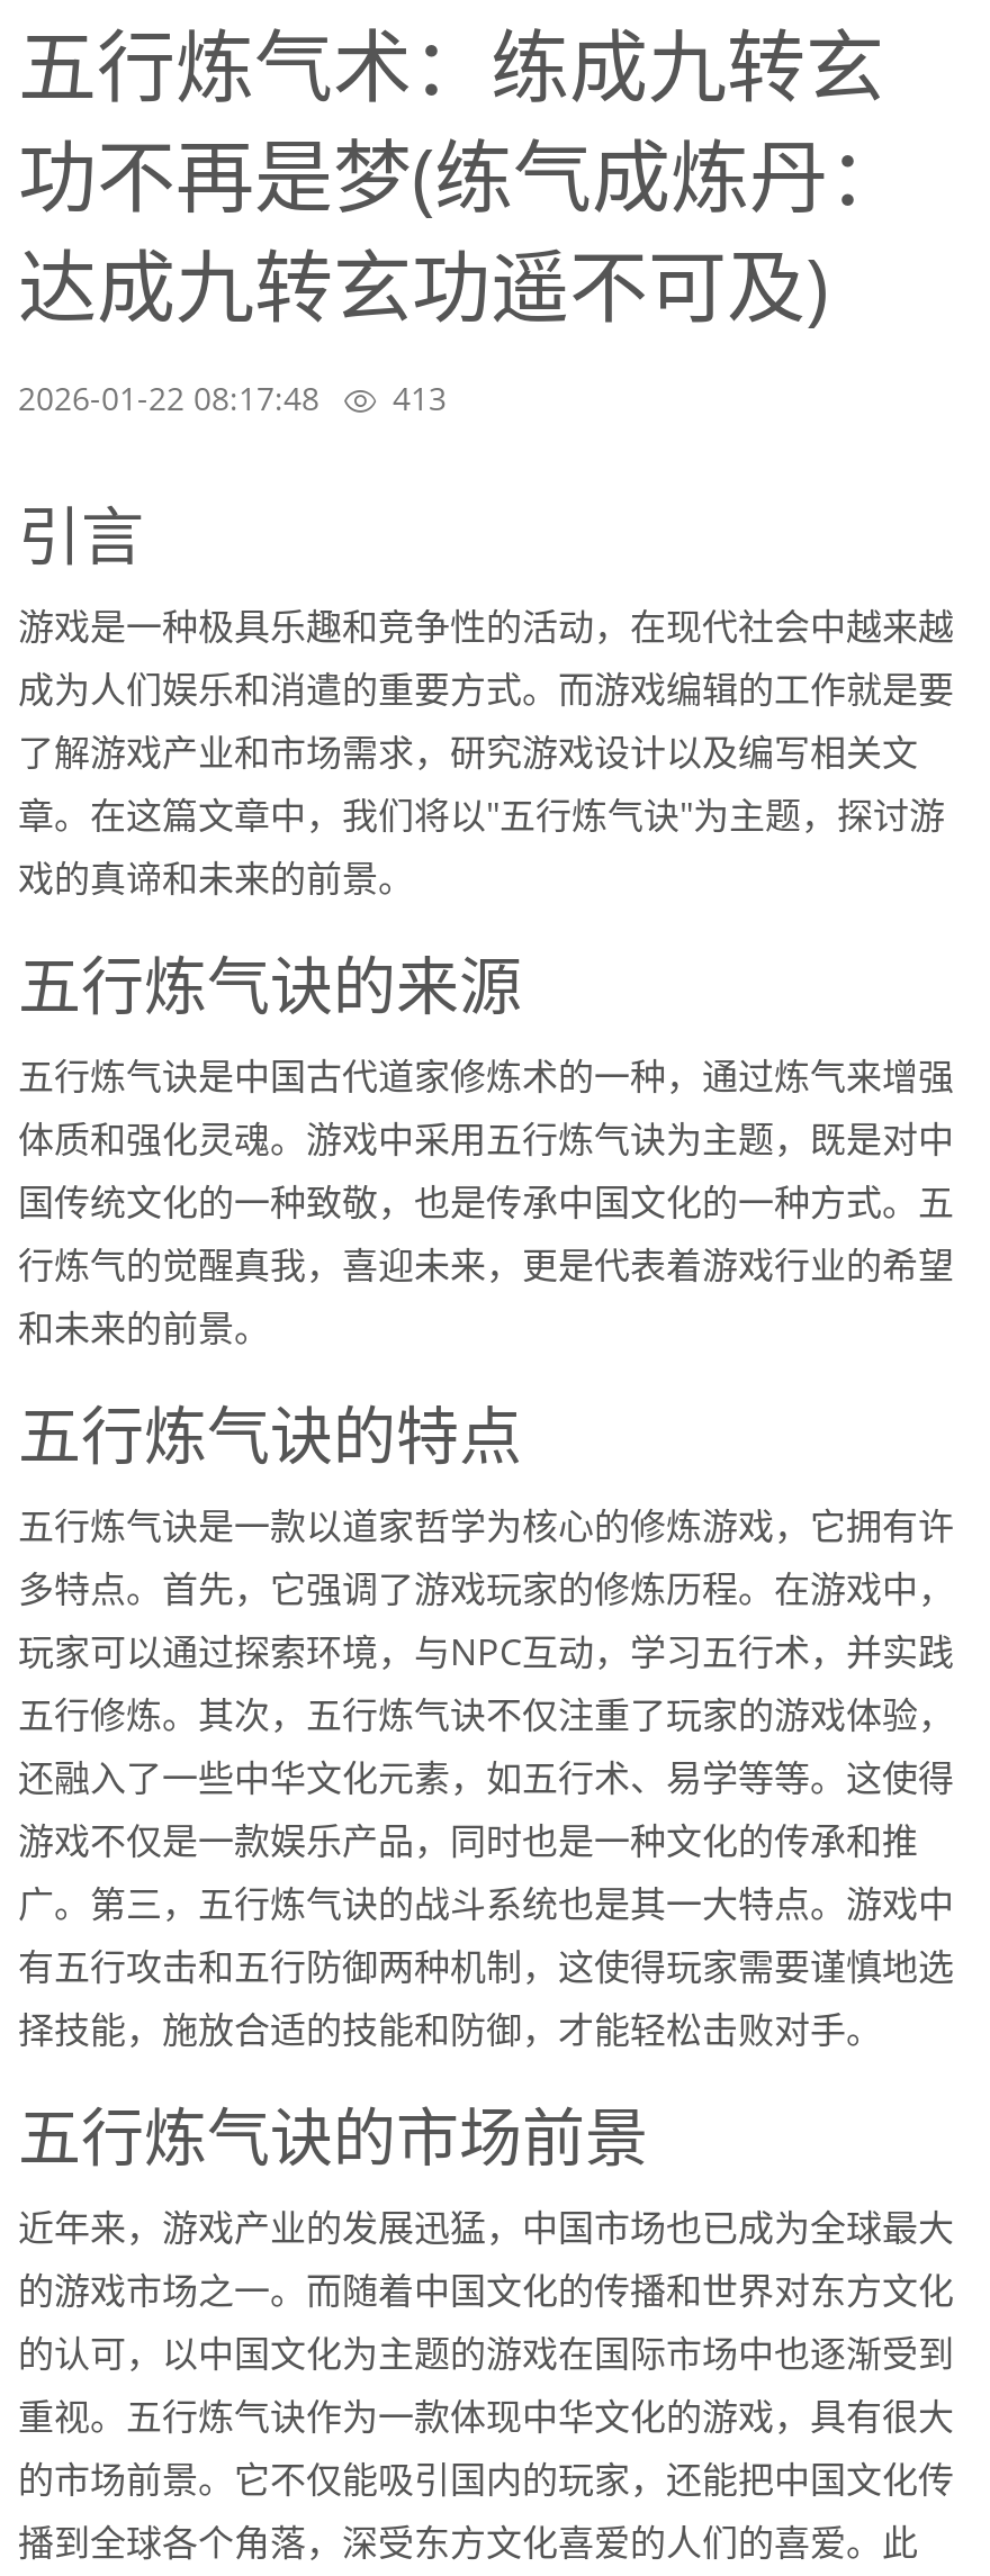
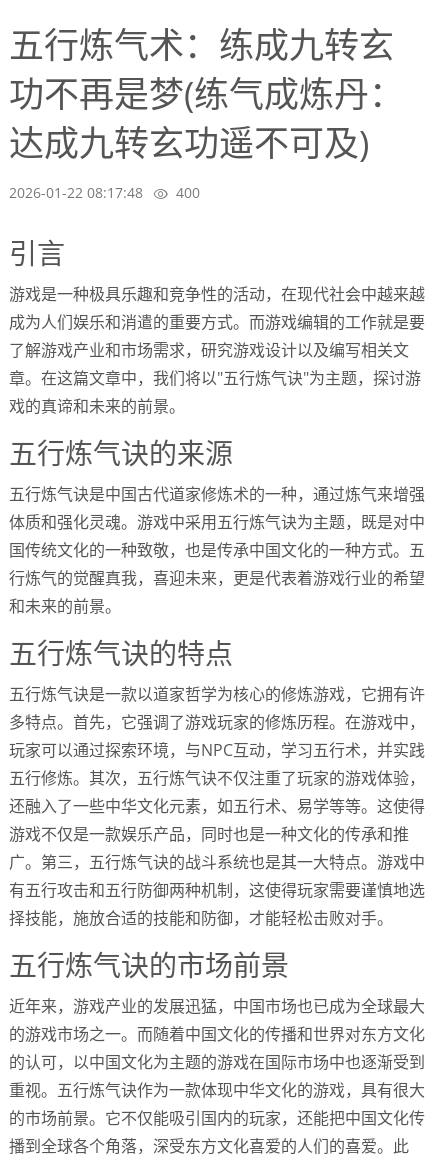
- 2026-01-22 08:17:48 413
+ 2026-01-22 08:17:48 400
